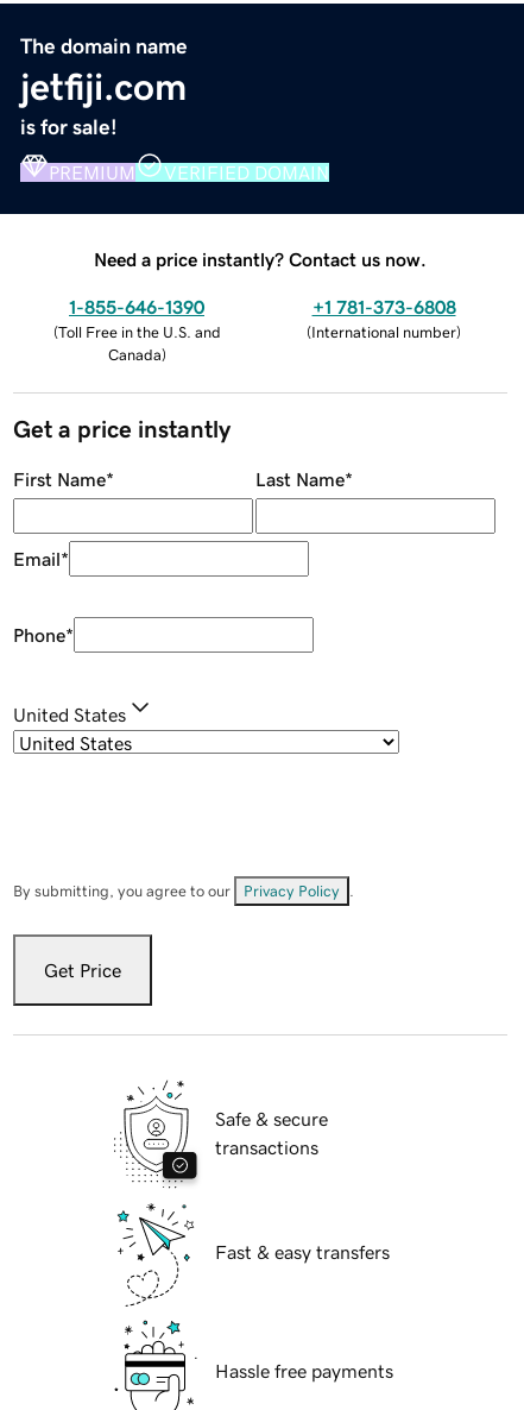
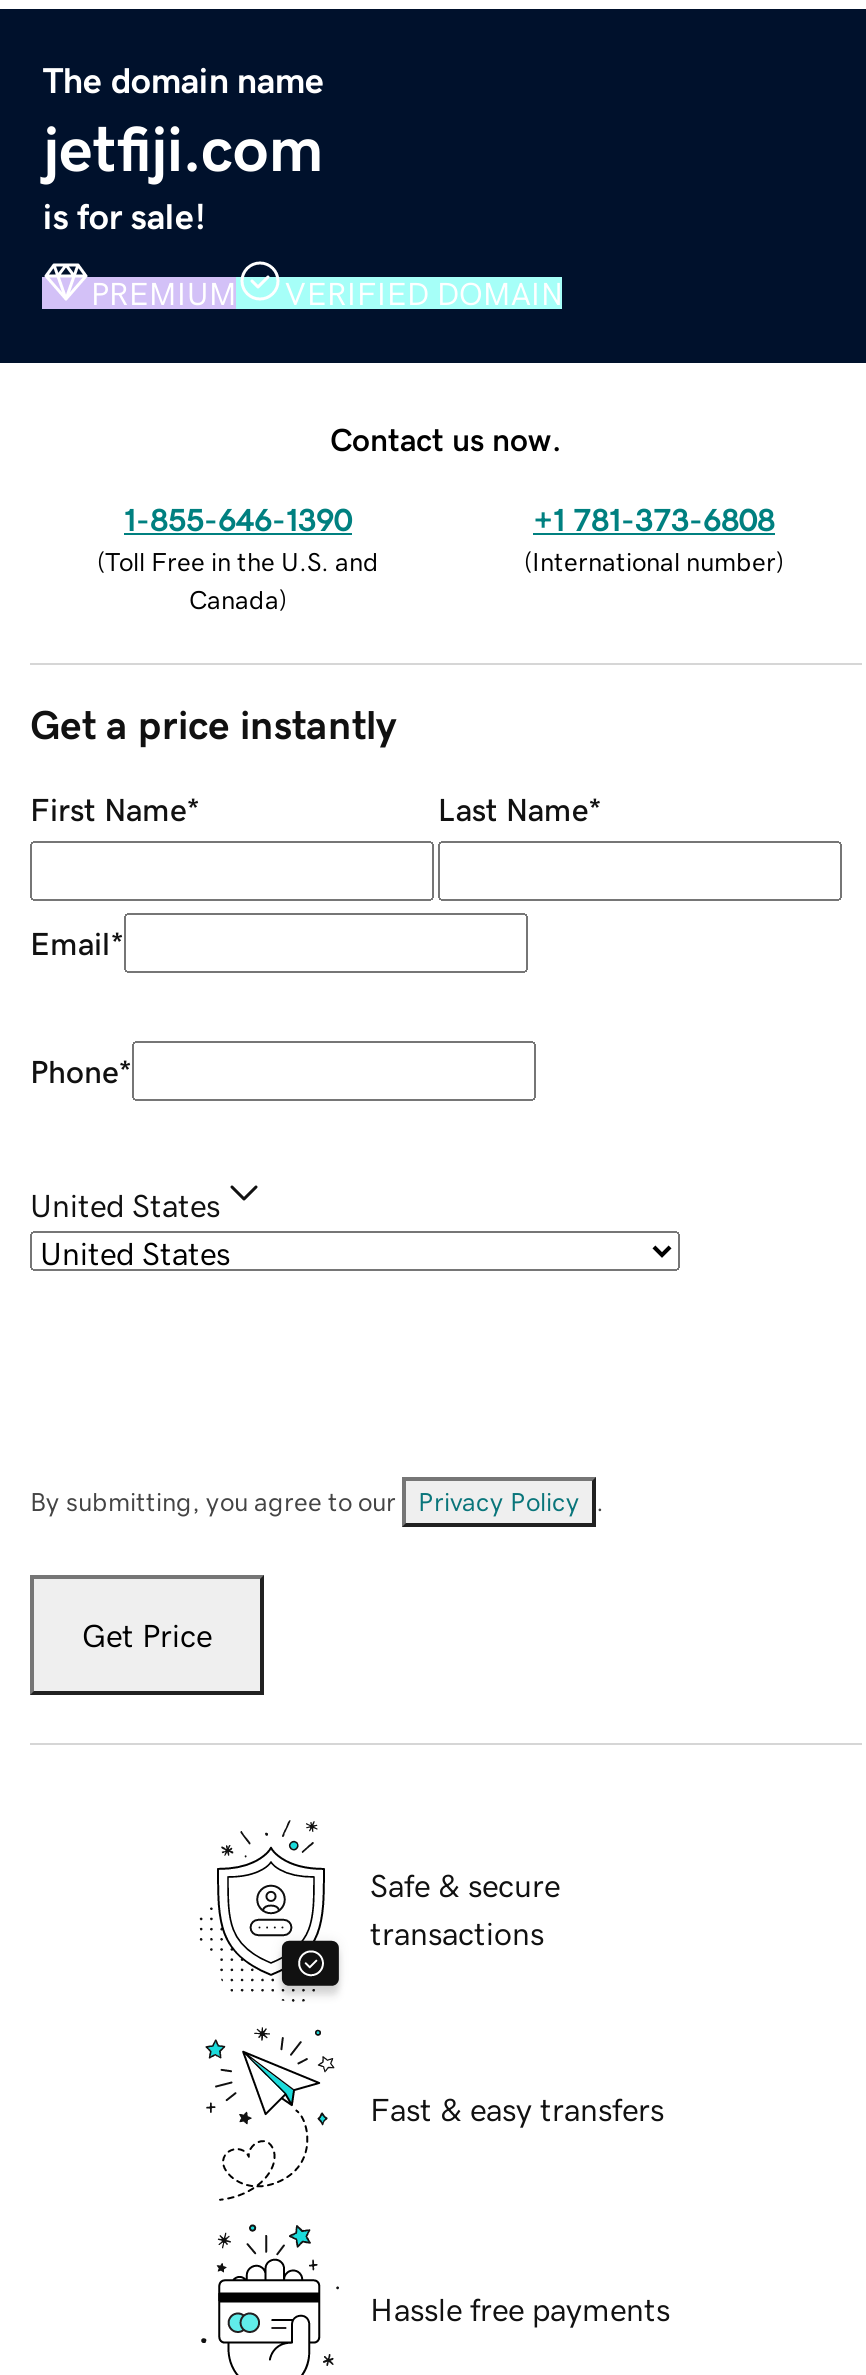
- Need a price instantly? Contact us now.
+ Contact us now.
